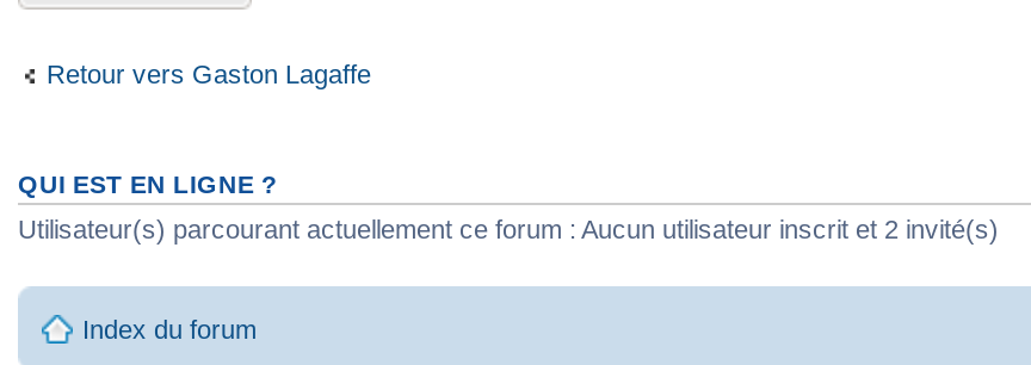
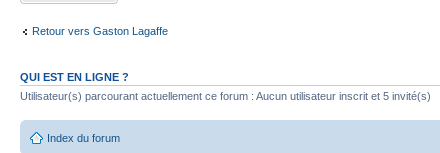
- Utilisateur(s) parcourant actuellement ce forum : Aucun utilisateur inscrit et 2 invité(s)
+ Utilisateur(s) parcourant actuellement ce forum : Aucun utilisateur inscrit et 5 invité(s)
